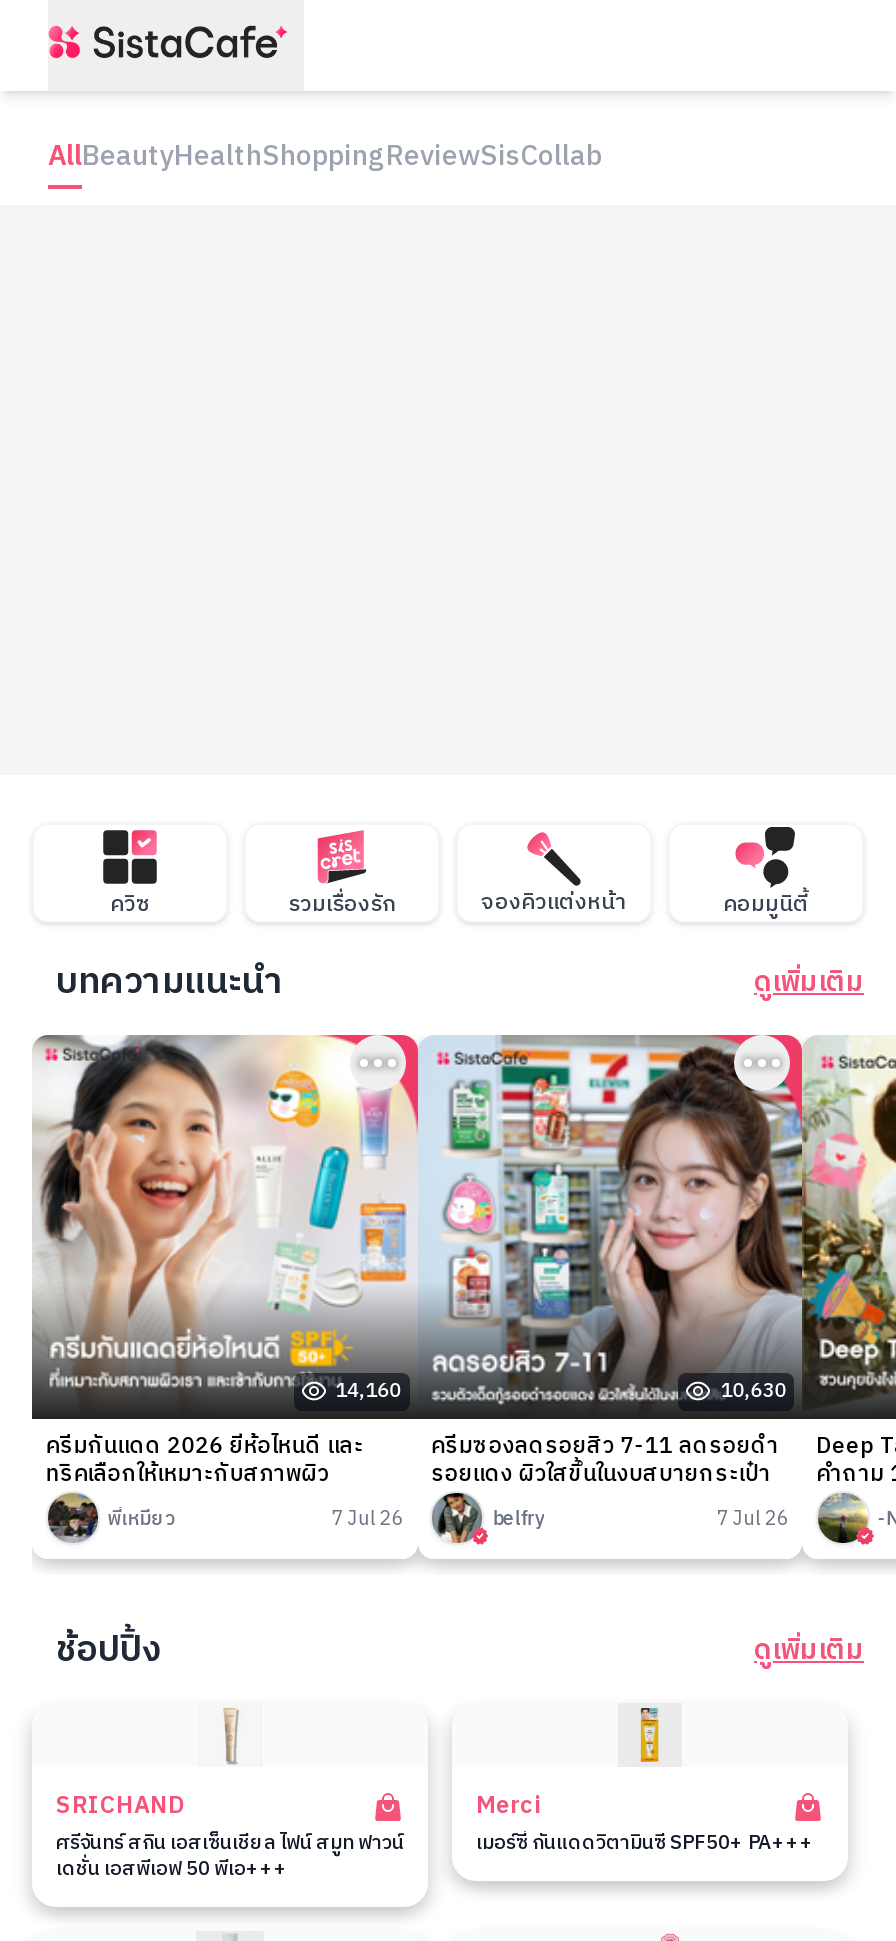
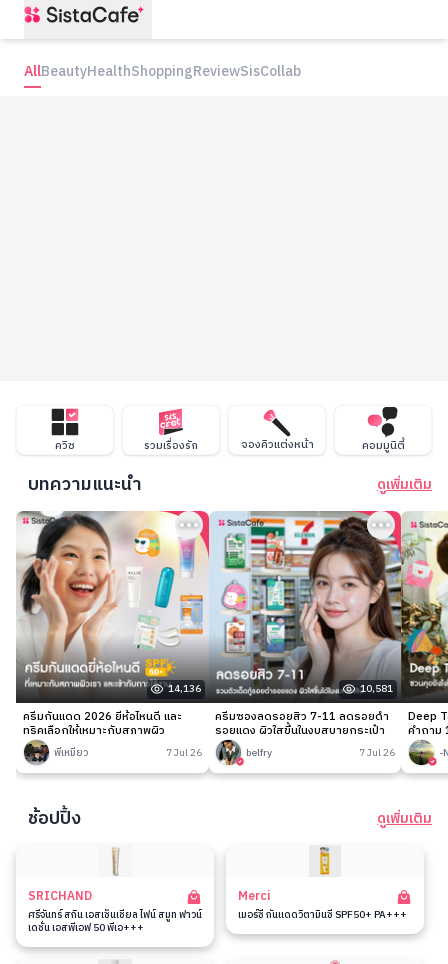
- 14,160
+ 14,136

- 10,630
+ 10,581
